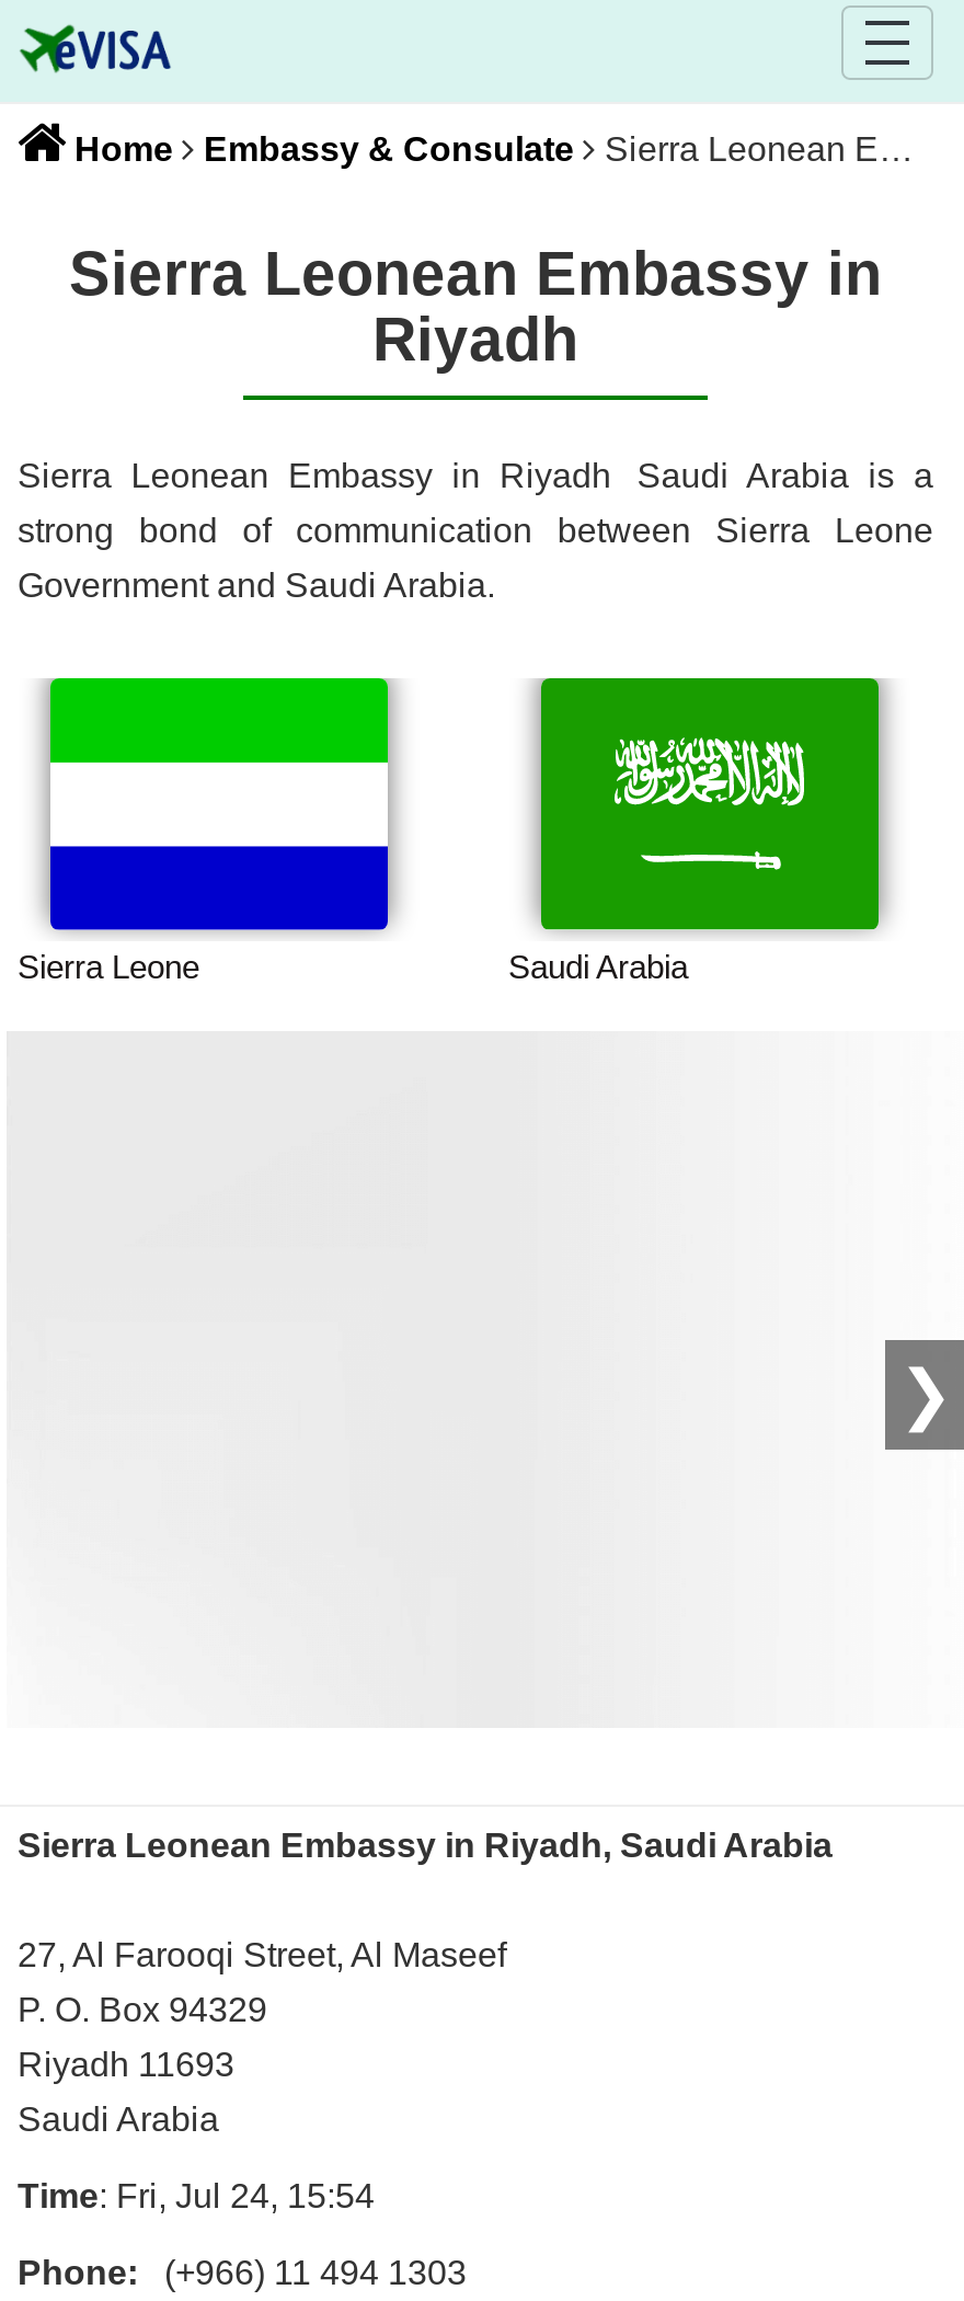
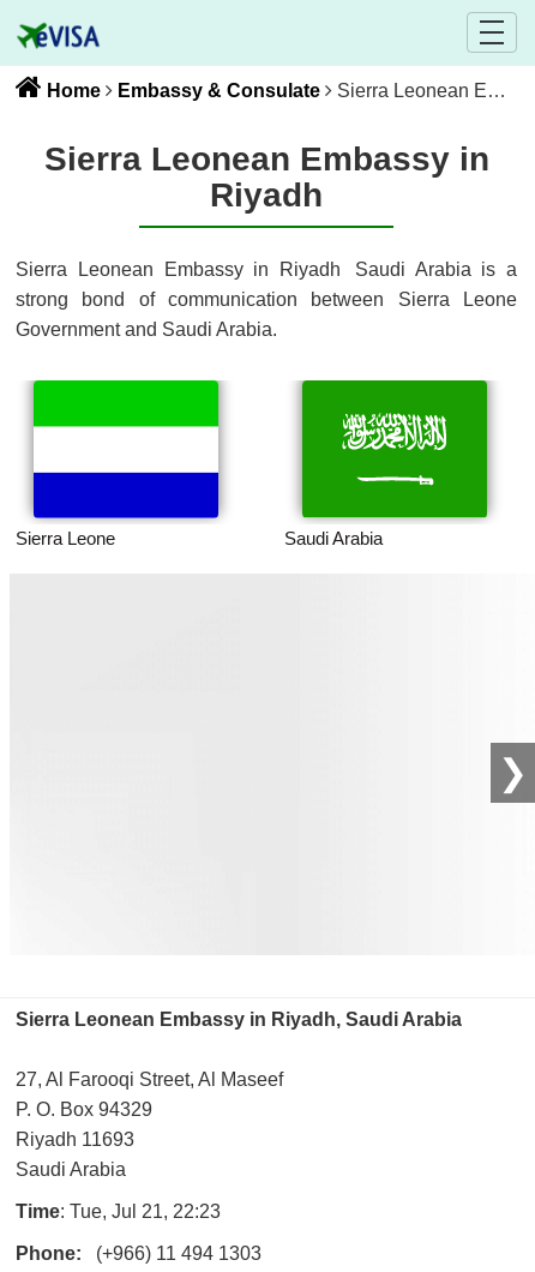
- Time: Fri, Jul 24, 15:54
+ Time: Tue, Jul 21, 22:23
